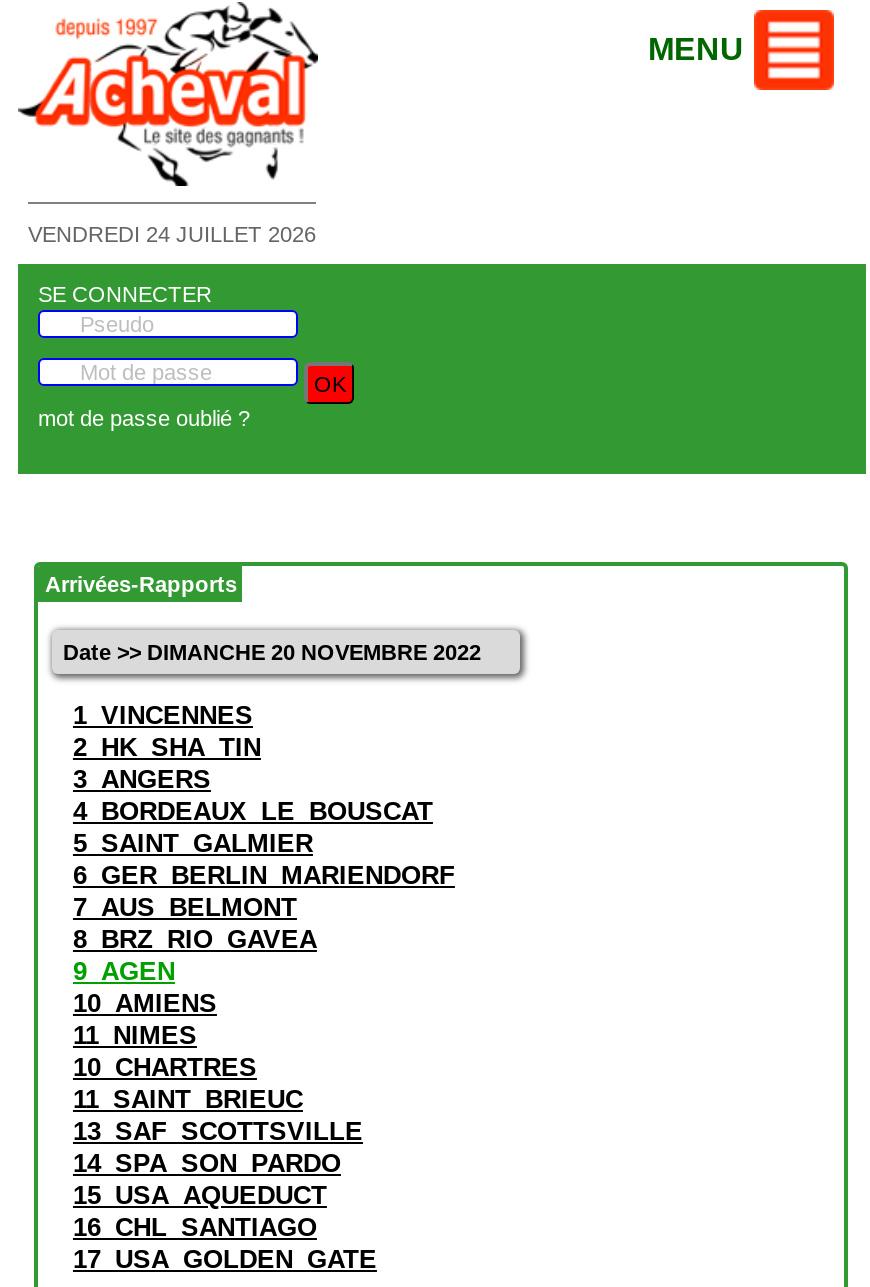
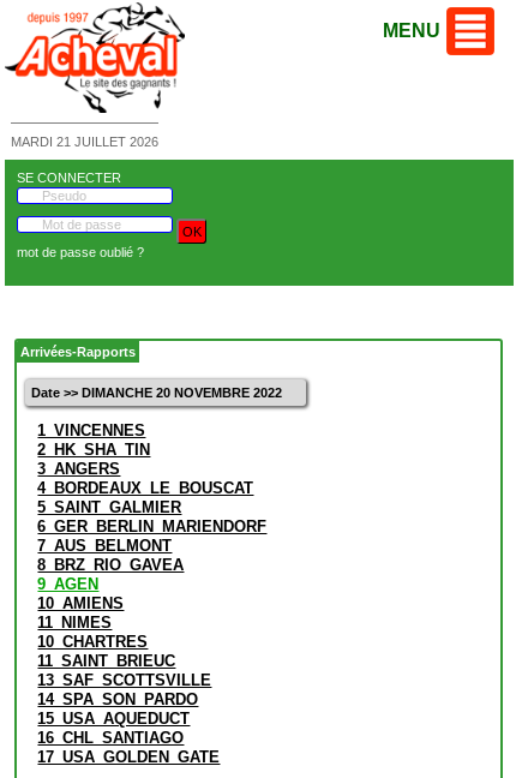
- VENDREDI 24 JUILLET 2026
+ MARDI 21 JUILLET 2026
